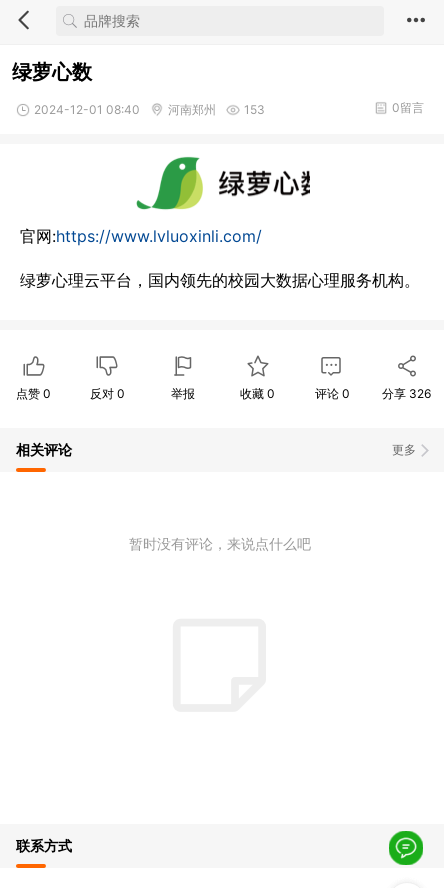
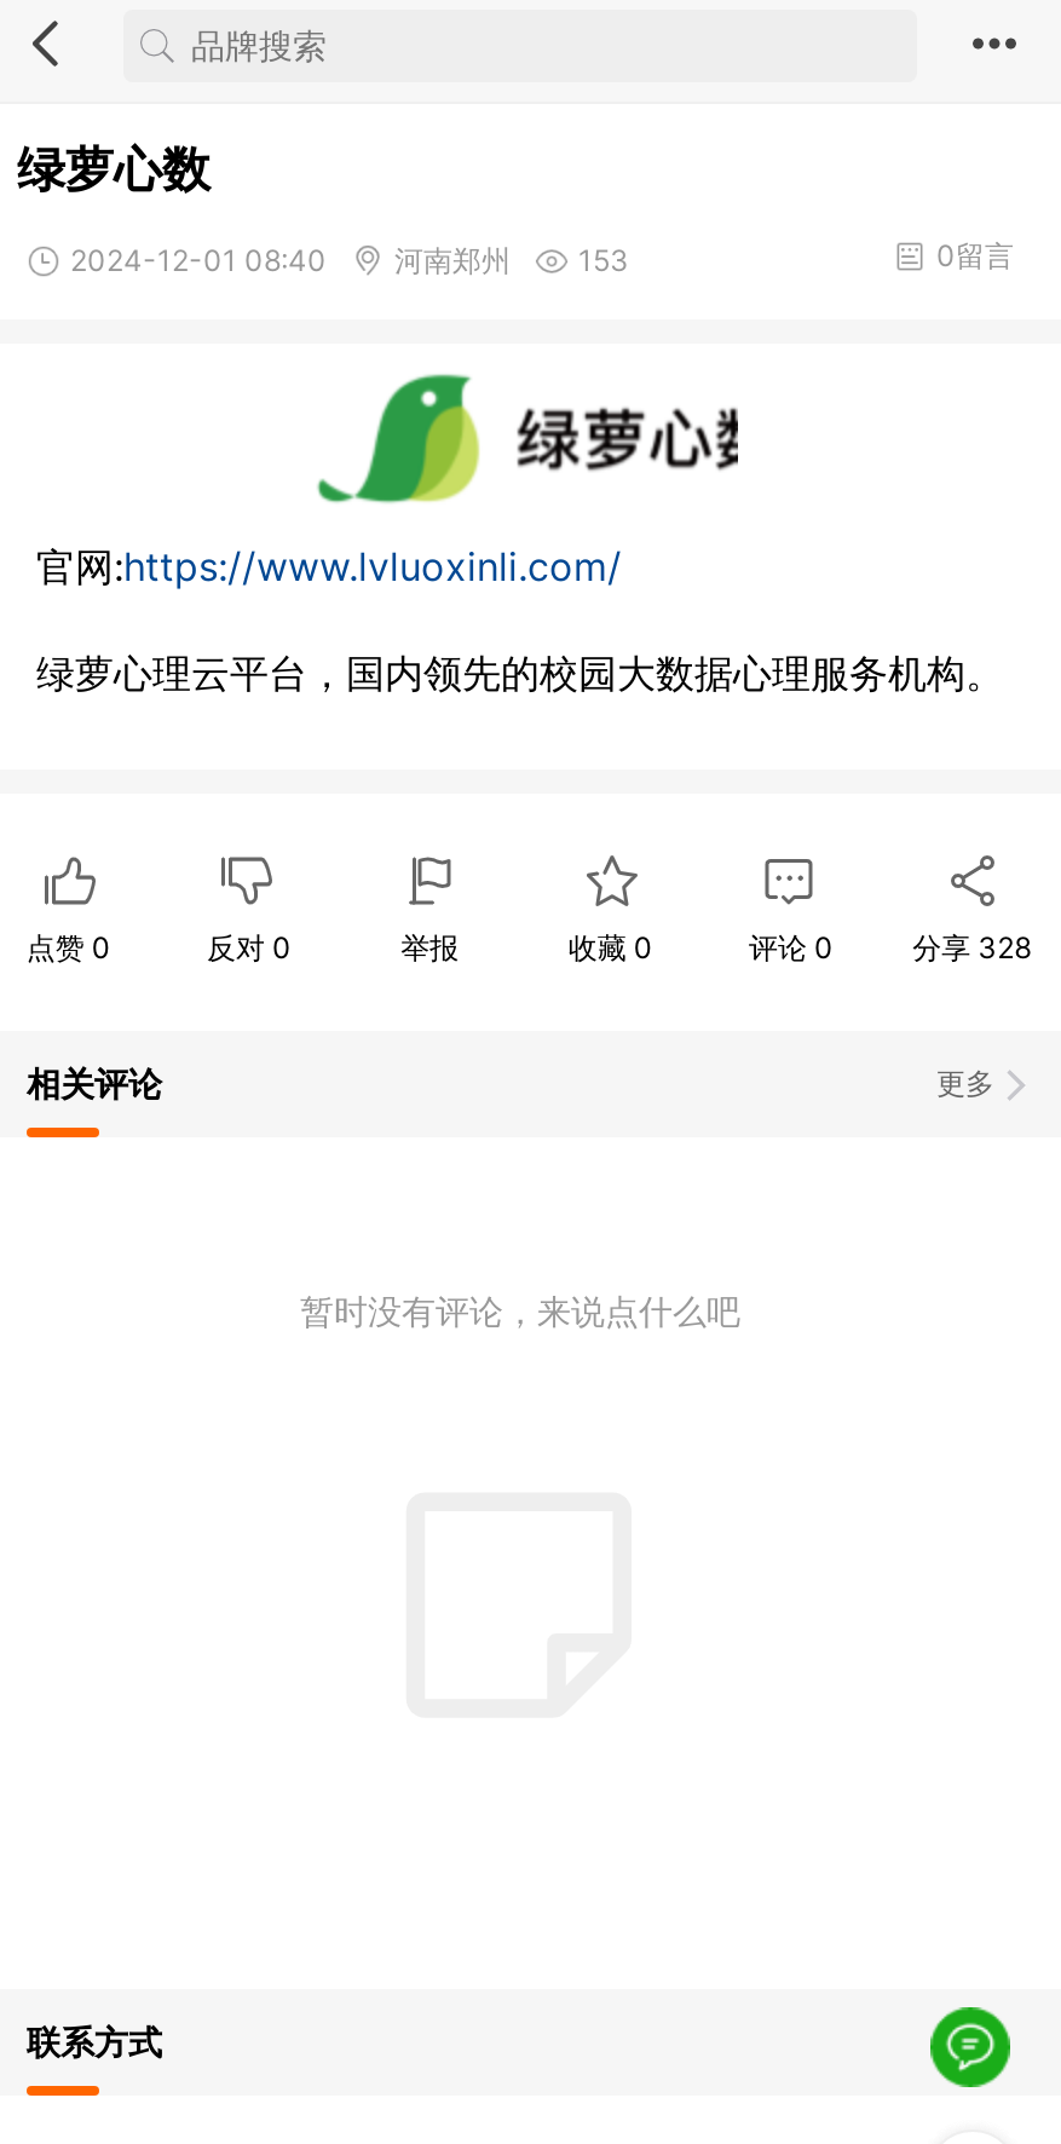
- 分享326
+ 分享328
